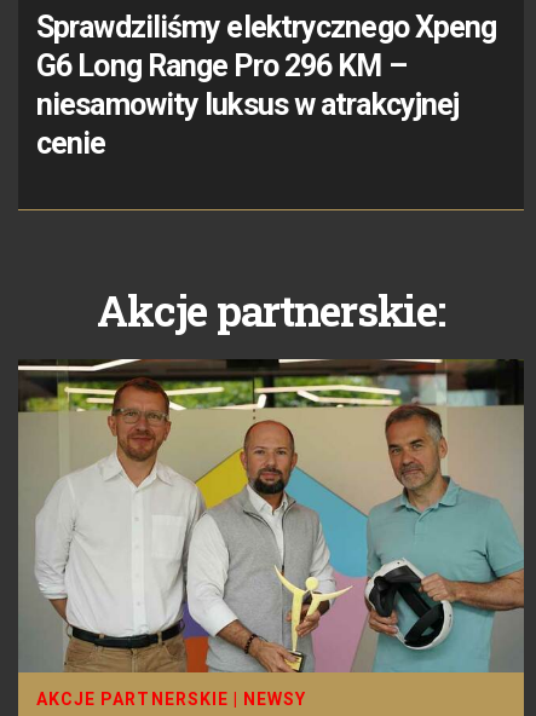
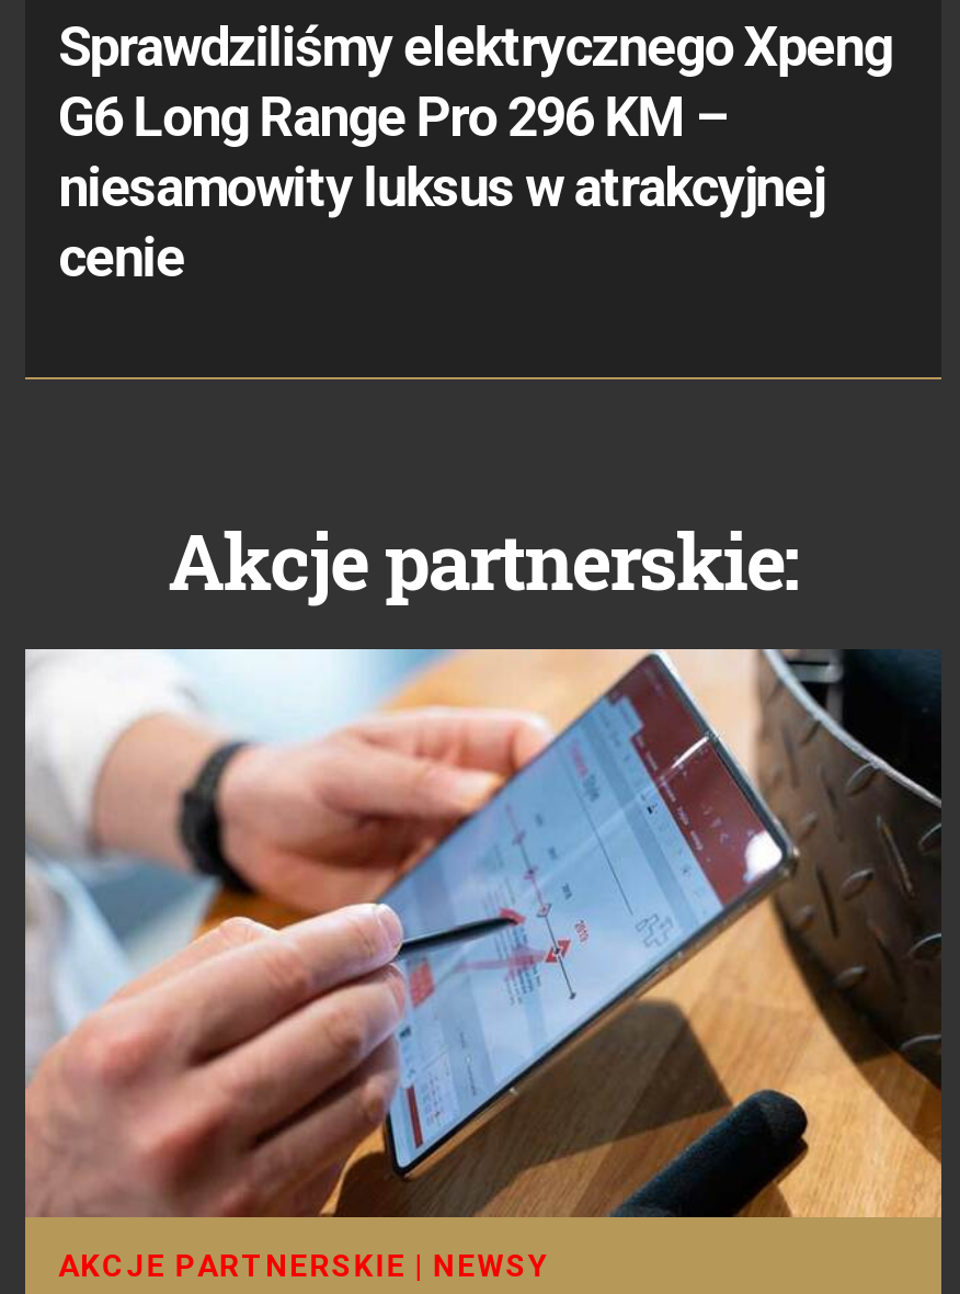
- [image]
+ [image]
